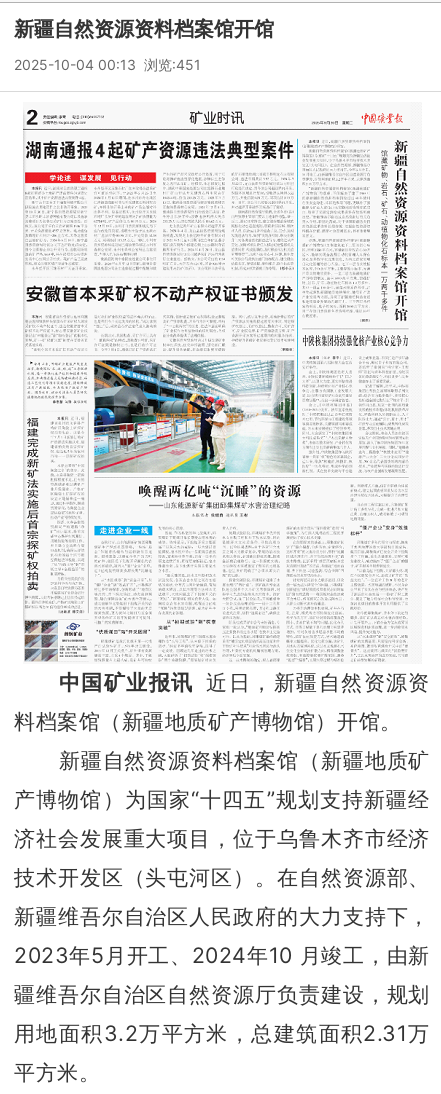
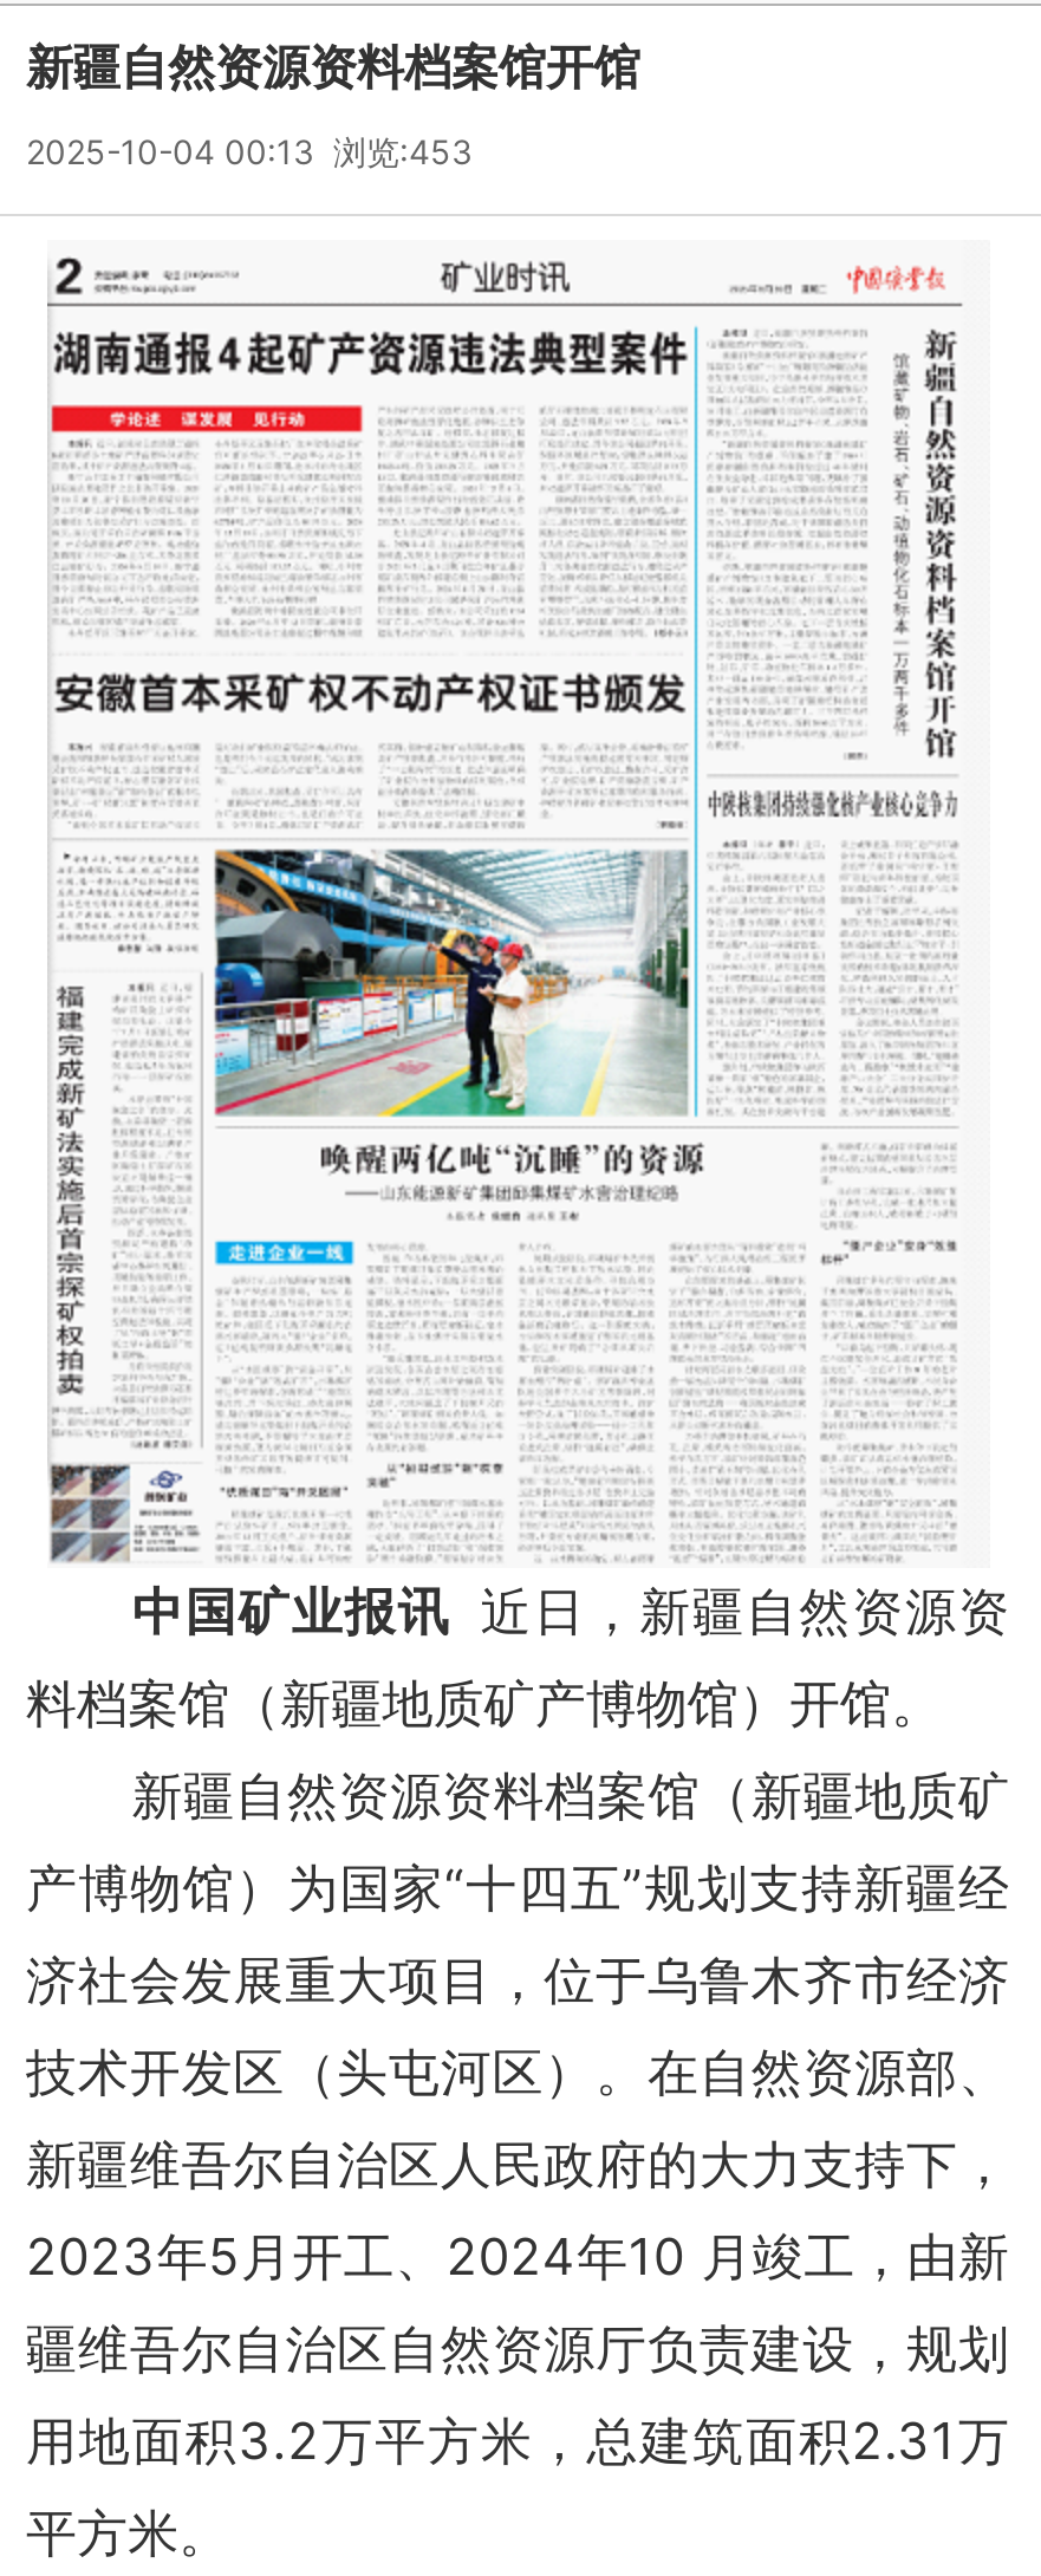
- 2025-10-04 00:13 浏览:451
+ 2025-10-04 00:13 浏览:453
